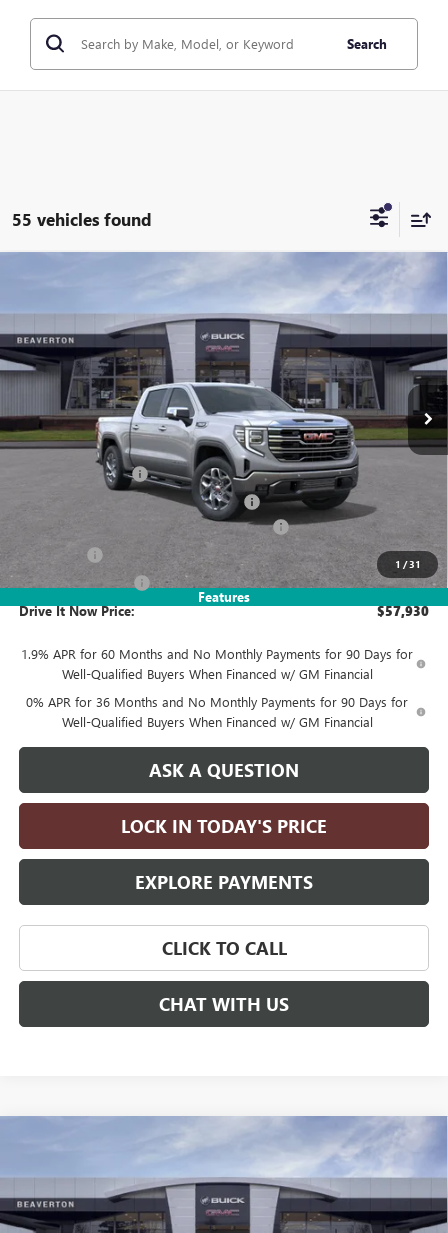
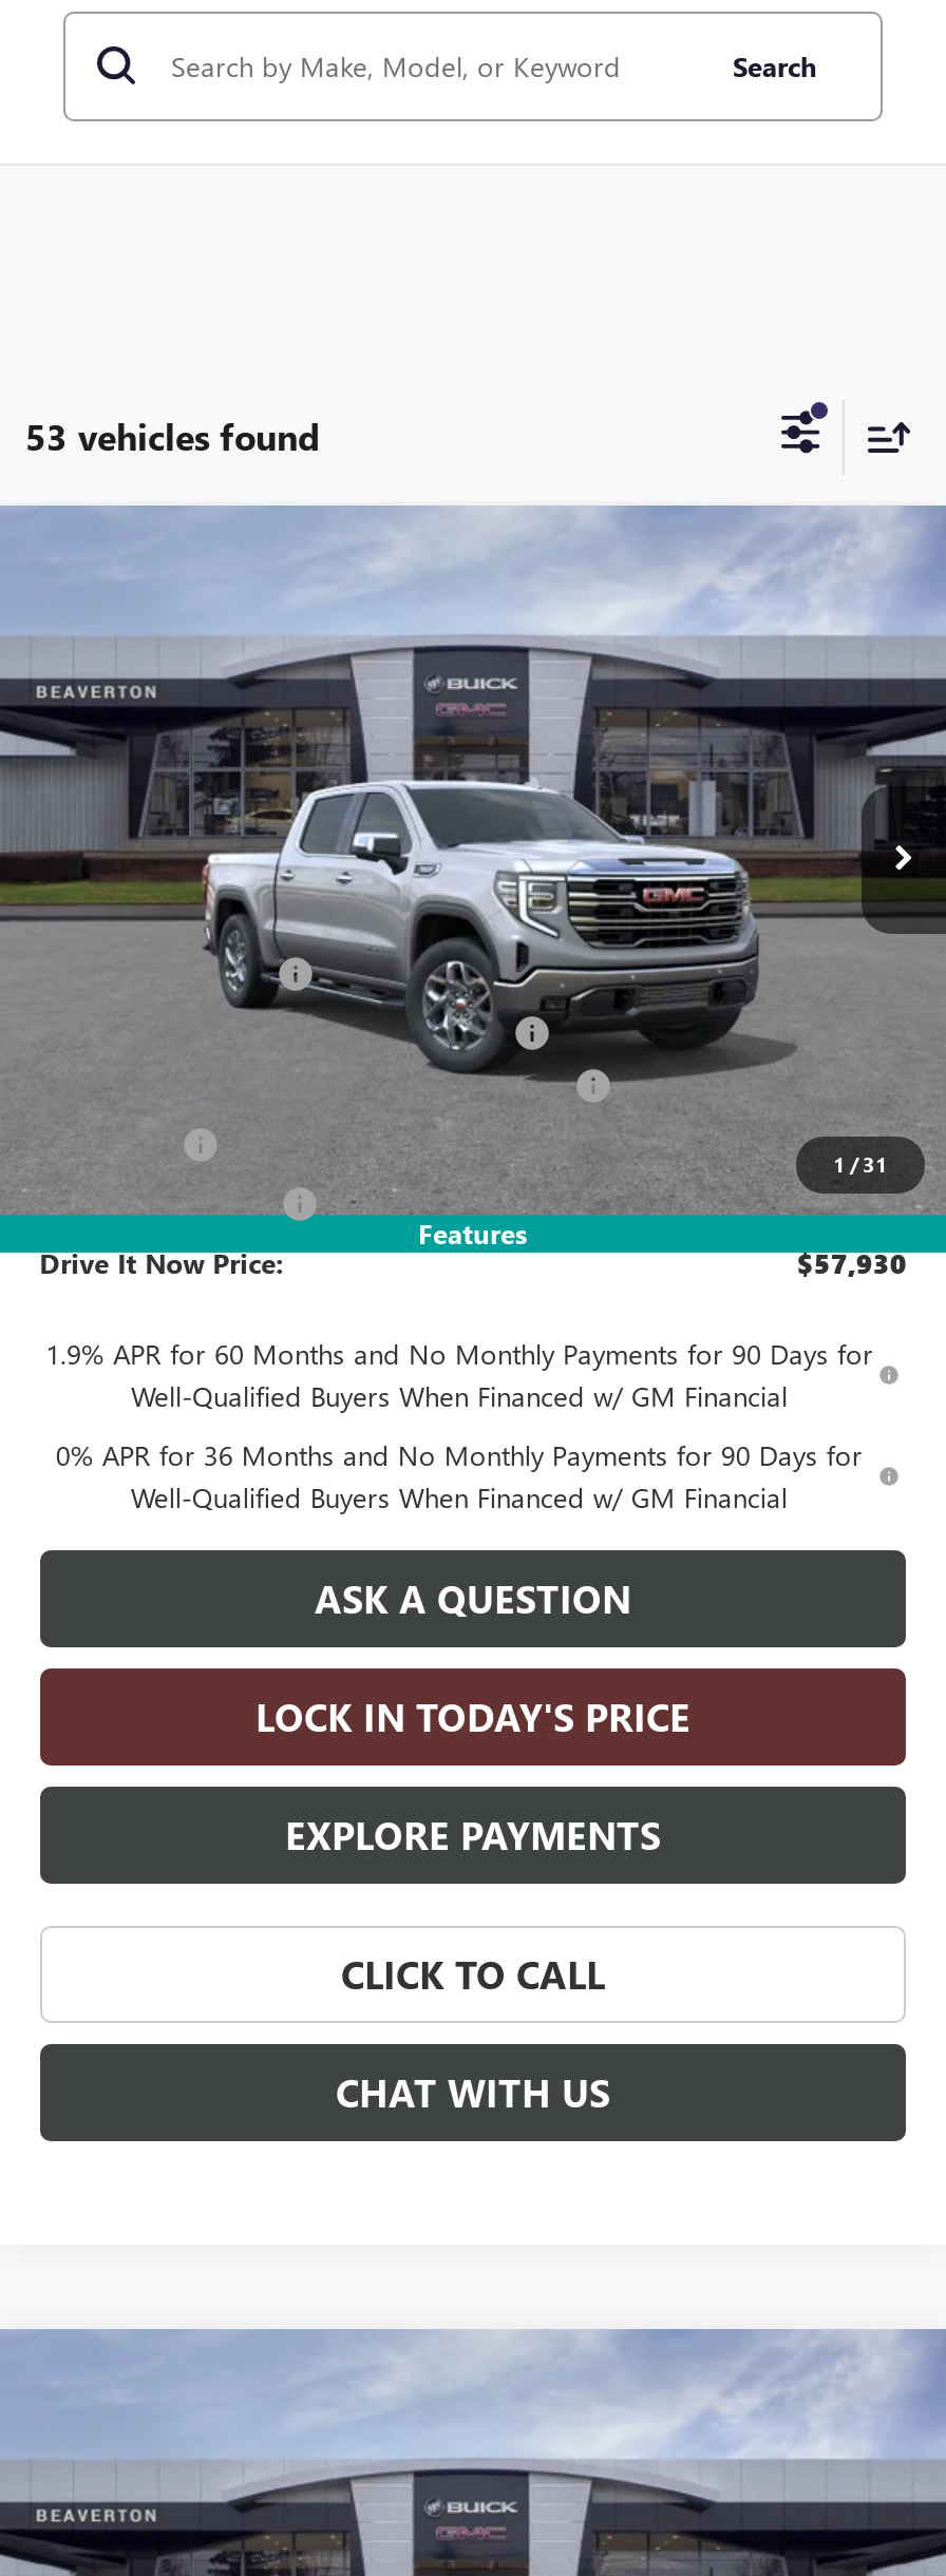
- 55 vehicles found
+ 53 vehicles found
